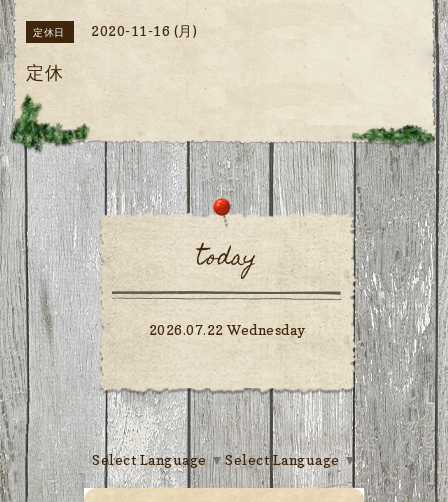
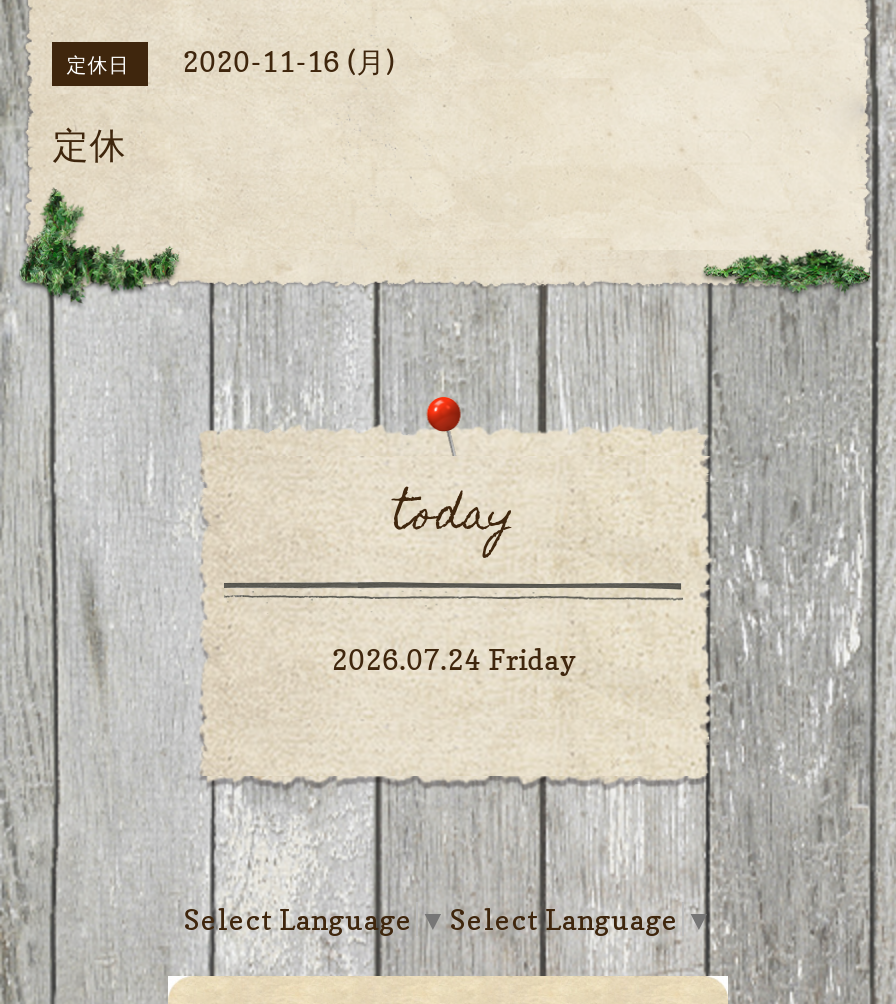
- 2026.07.22 Wednesday
+ 2026.07.24 Friday
